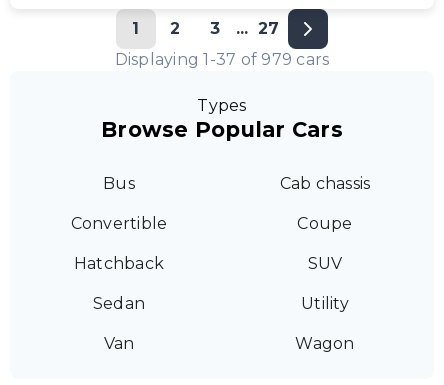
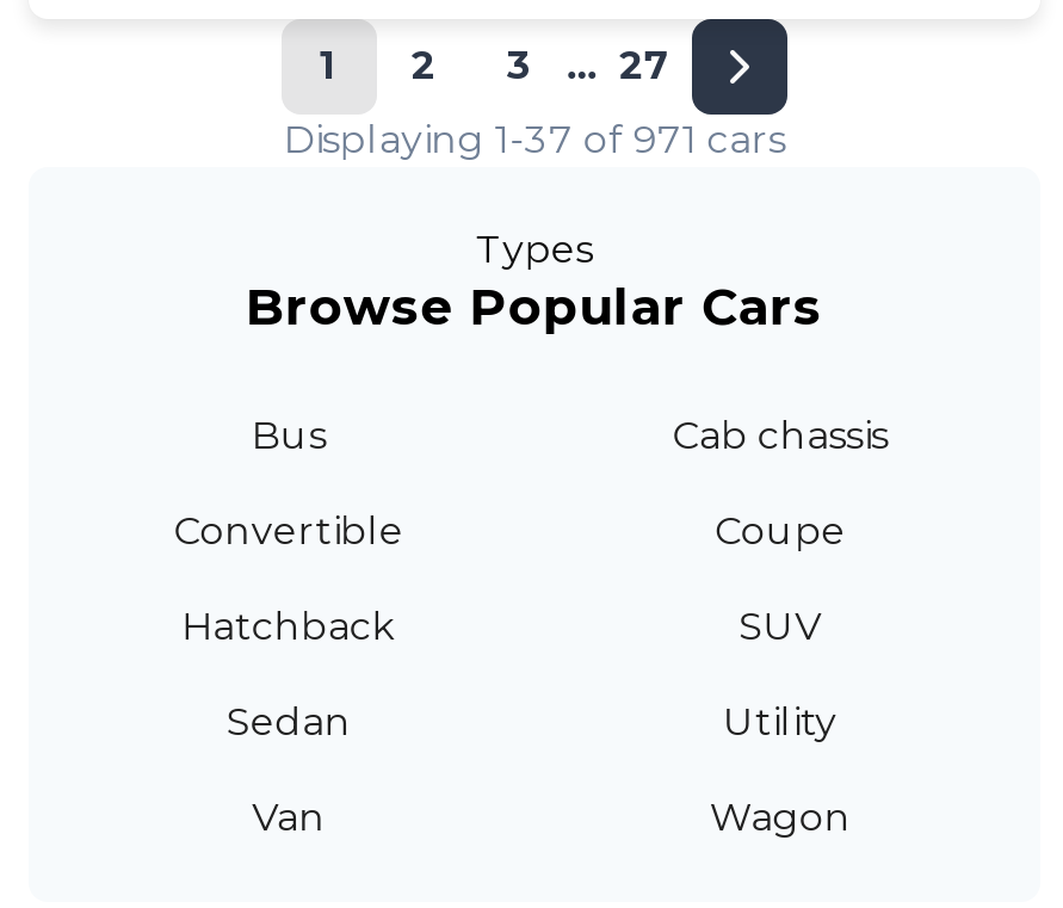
- Displaying 1-37 of 979 cars
+ Displaying 1-37 of 971 cars
